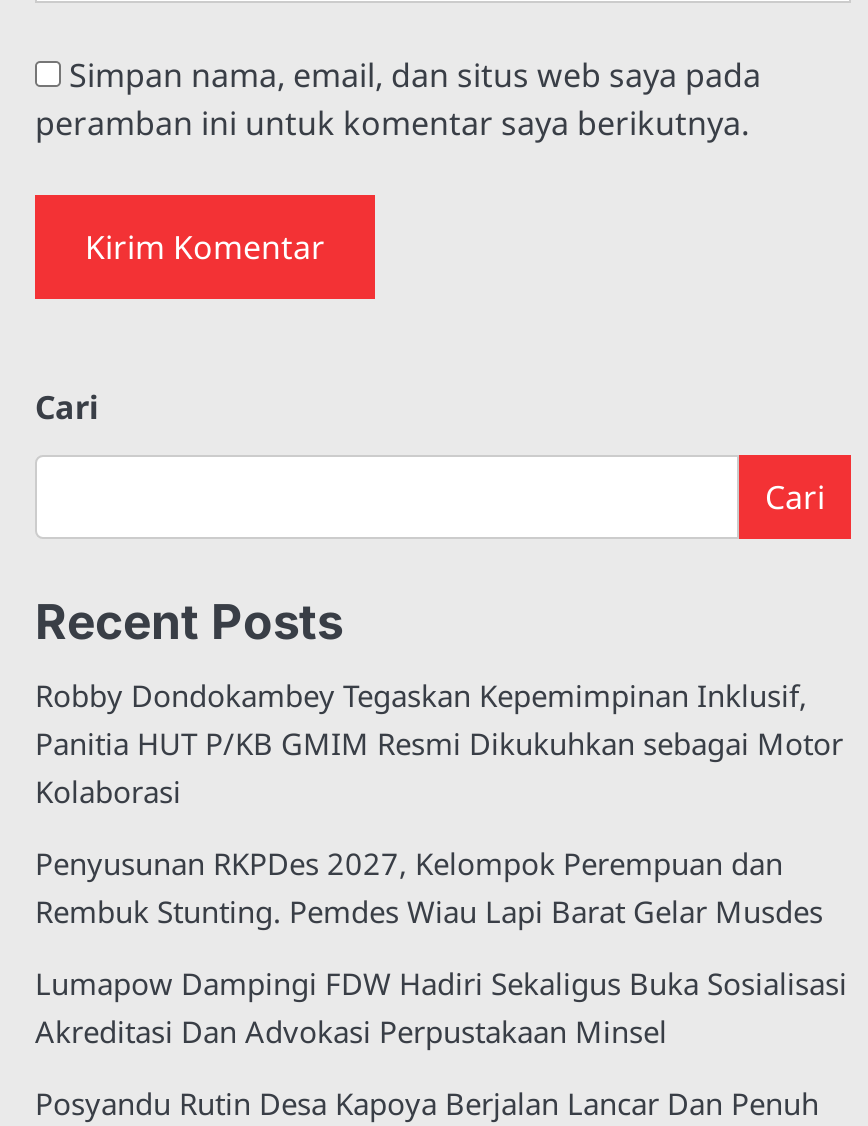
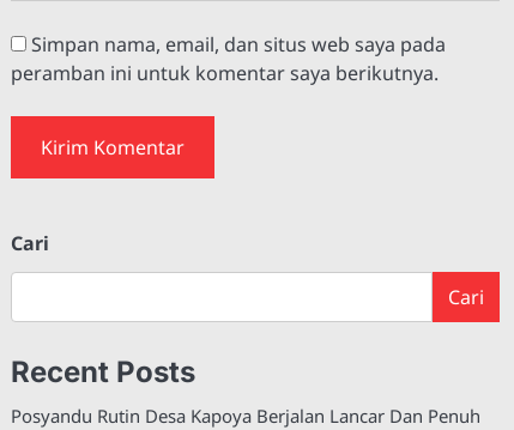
- Robby Dondokambey Tegaskan Kepemimpinan Inklusif,
- Panitia HUT P/KB GMIM Resmi Dikukuhkan sebagai Motor
- Kolaborasi
- Penyusunan RKPDes 2027, Kelompok Perempuan dan
- Rembuk Stunting. Pemdes Wiau Lapi Barat Gelar Musdes
- Lumapow Dampingi FDW Hadiri Sekaligus Buka Sosialisasi
- Akreditasi Dan Advokasi Perpustakaan Minsel
